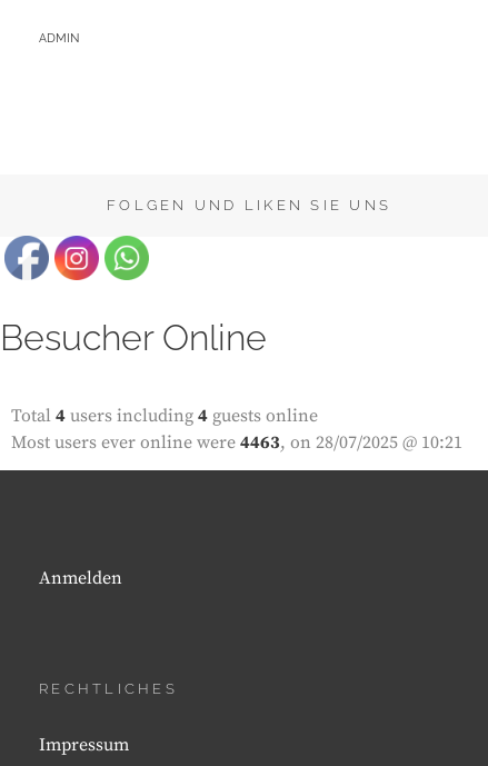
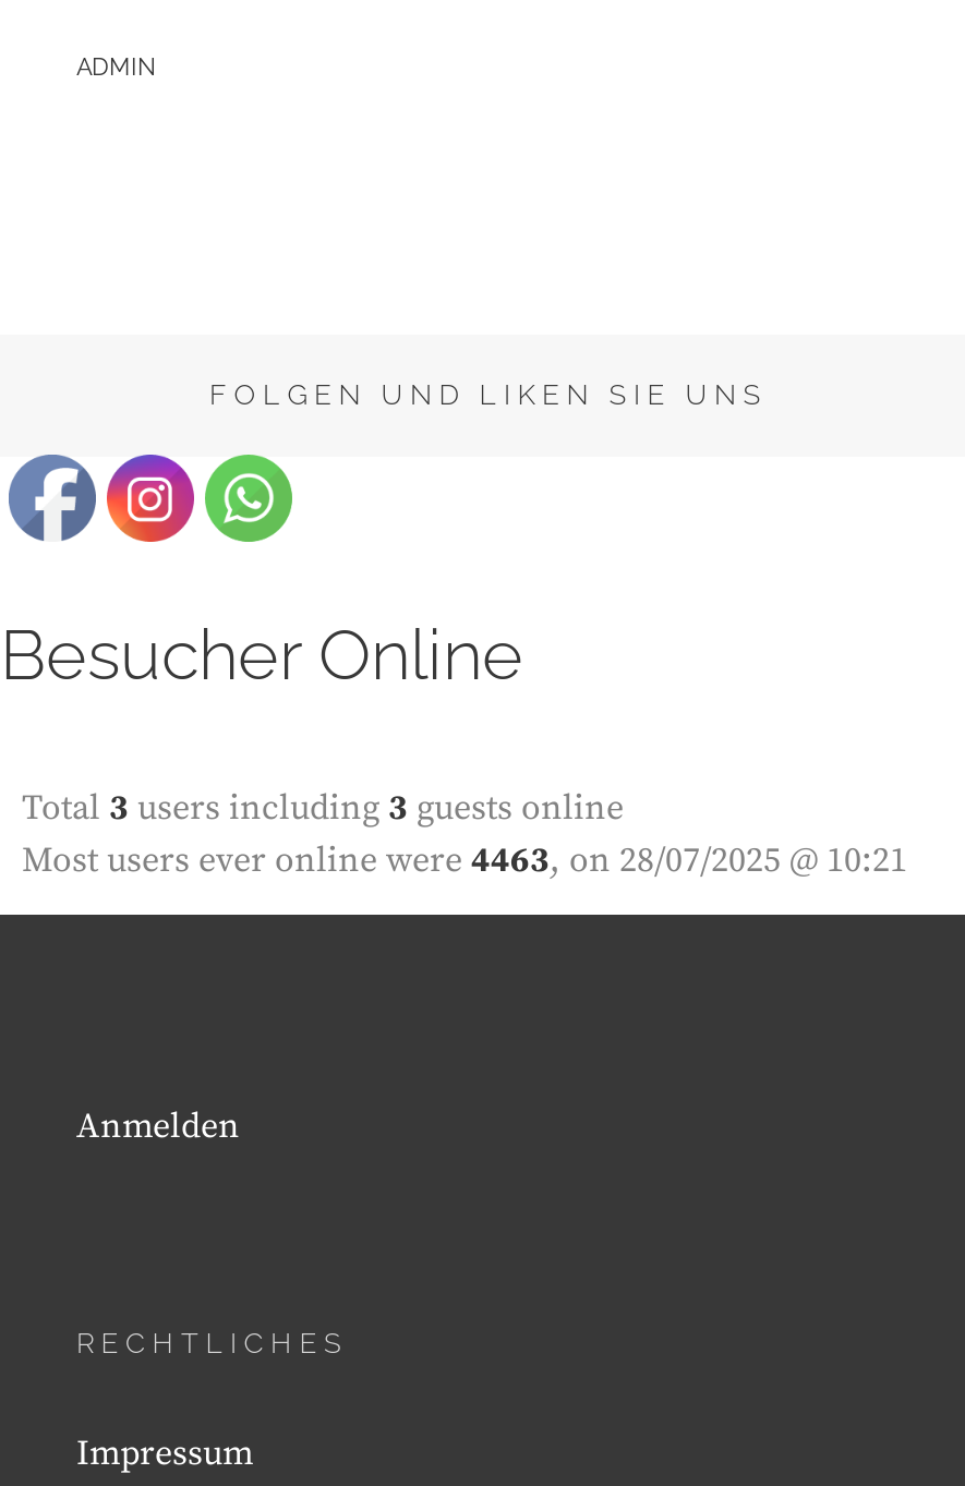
- Total 4 users including 4 guests online
+ Total 3 users including 3 guests online
